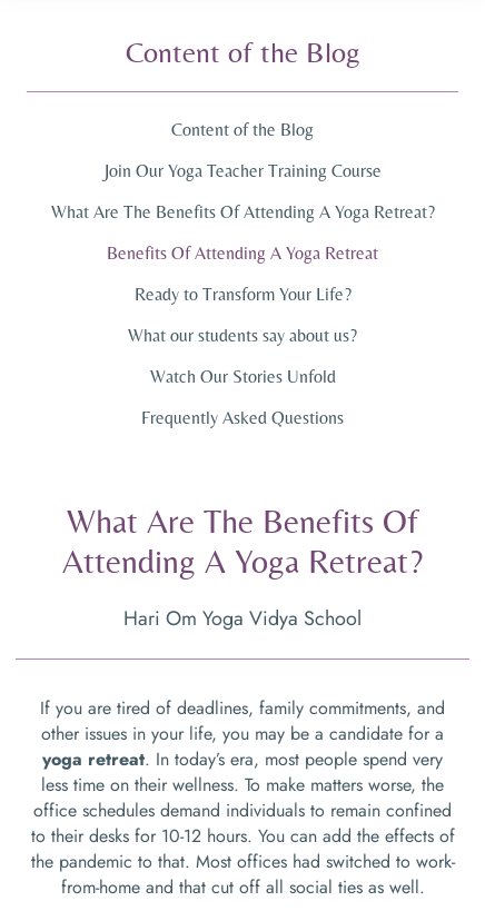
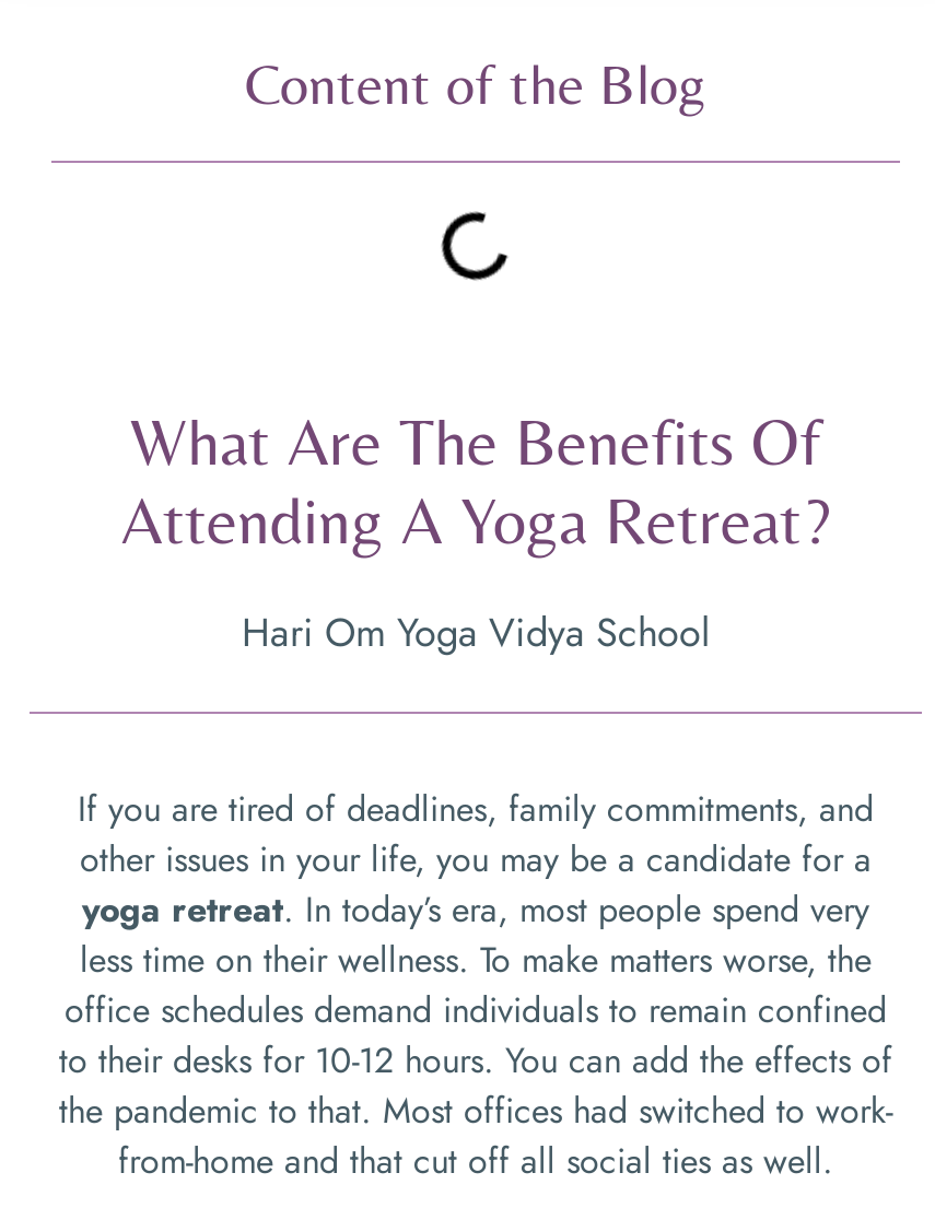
- Content of the Blog
- Join Our Yoga Teacher Training Course
- What Are The Benefits Of Attending A Yoga Retreat?
- Benefits Of Attending A Yoga Retreat
- Ready to Transform Your Life?
- What our students say about us?
- Watch Our Stories Unfold
- Frequently Asked Questions
